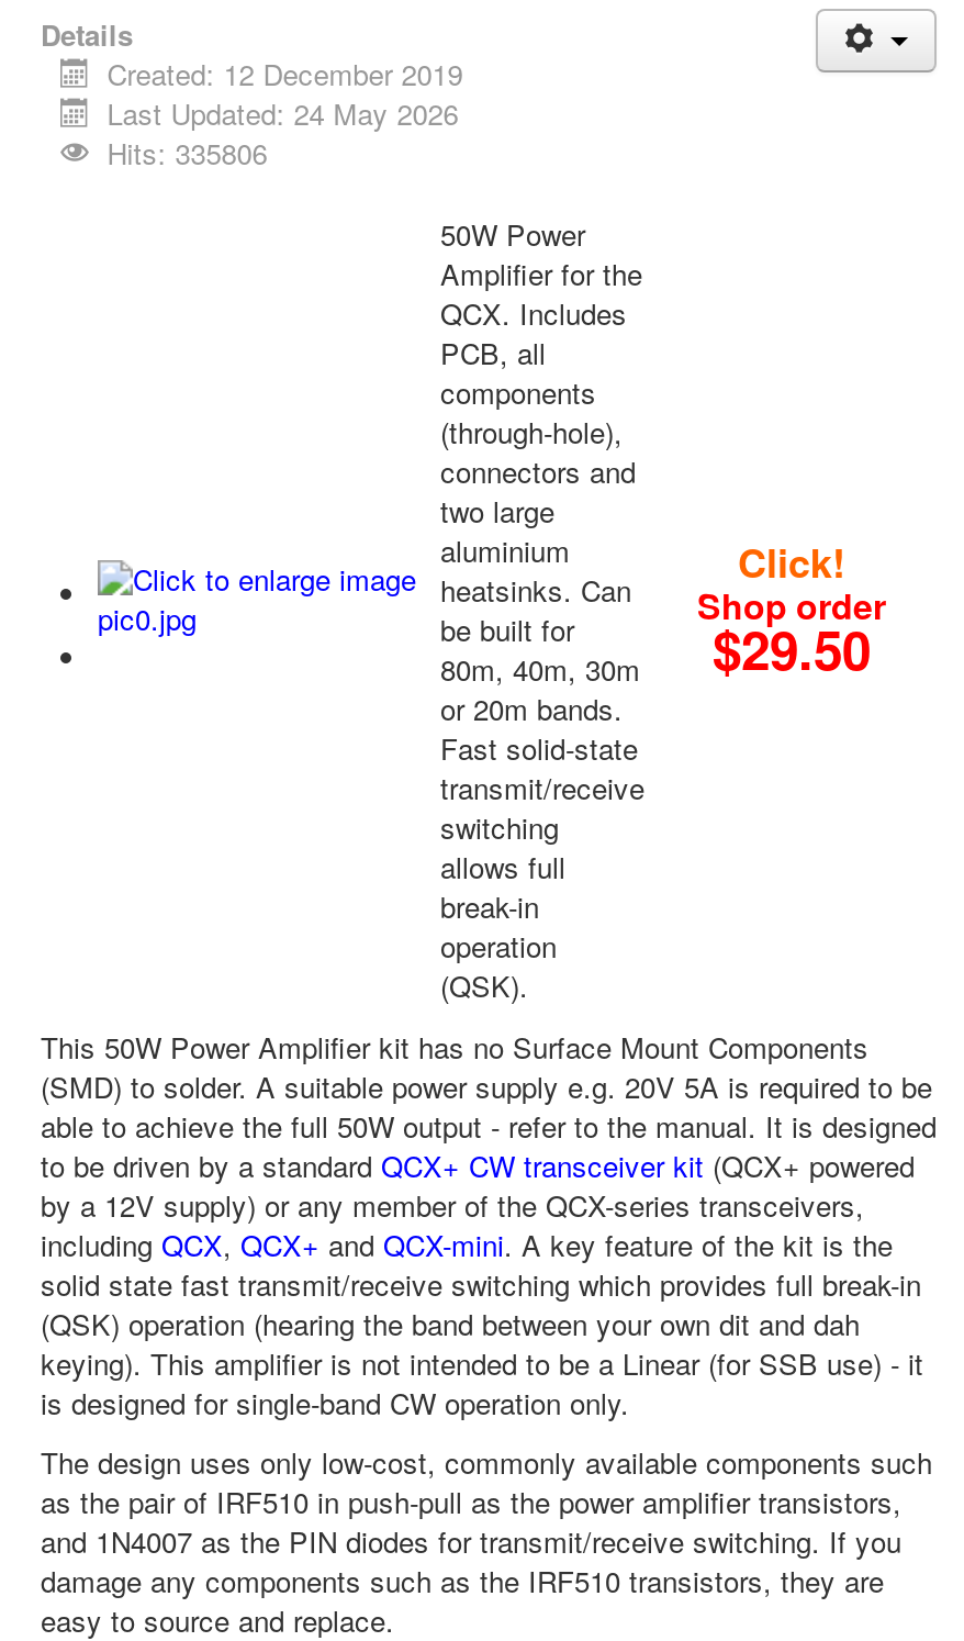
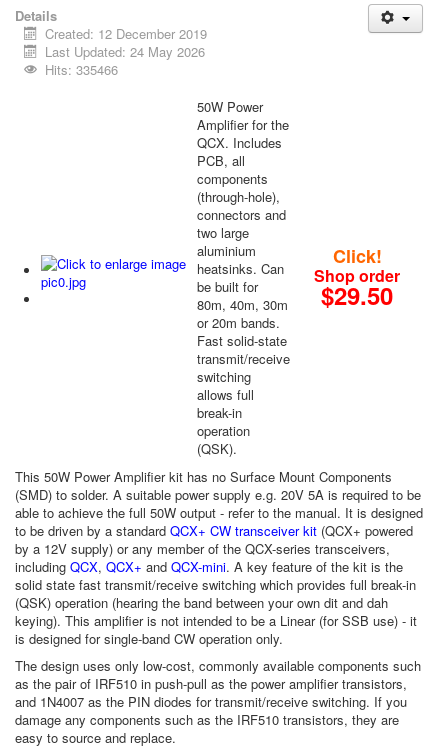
- Hits: 335806
+ Hits: 335466
